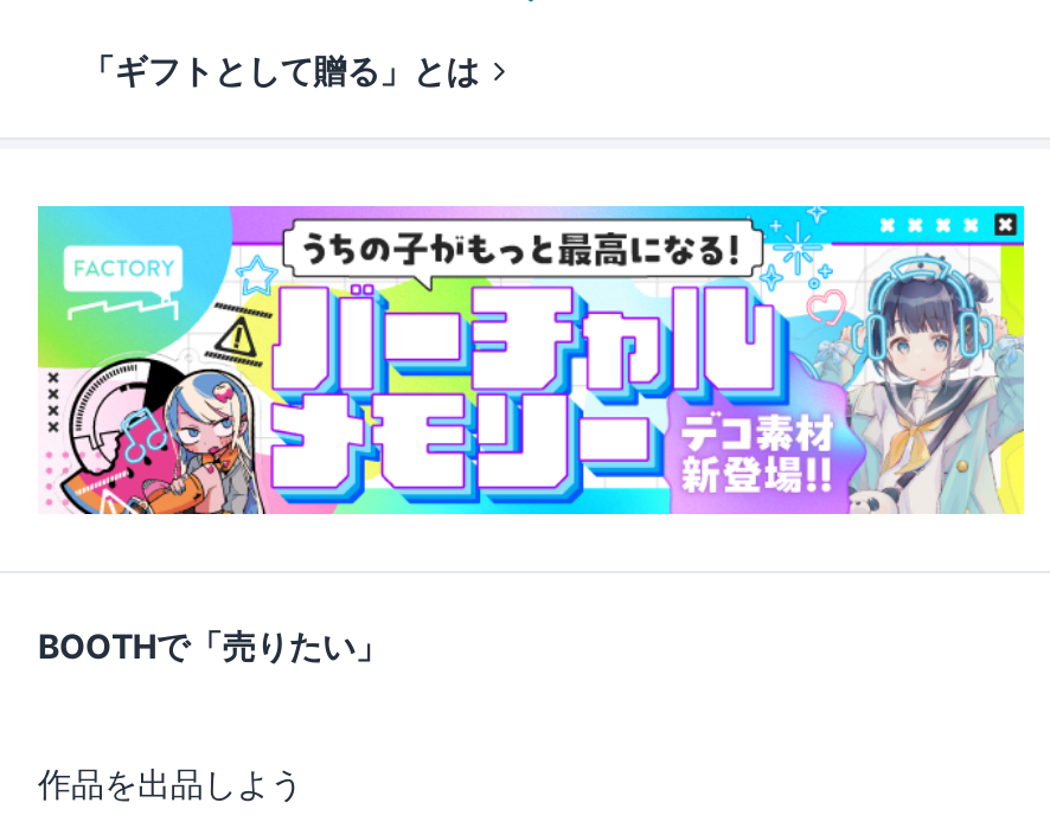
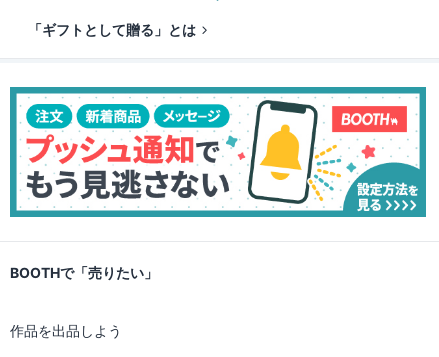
- [image]
+ [image]
